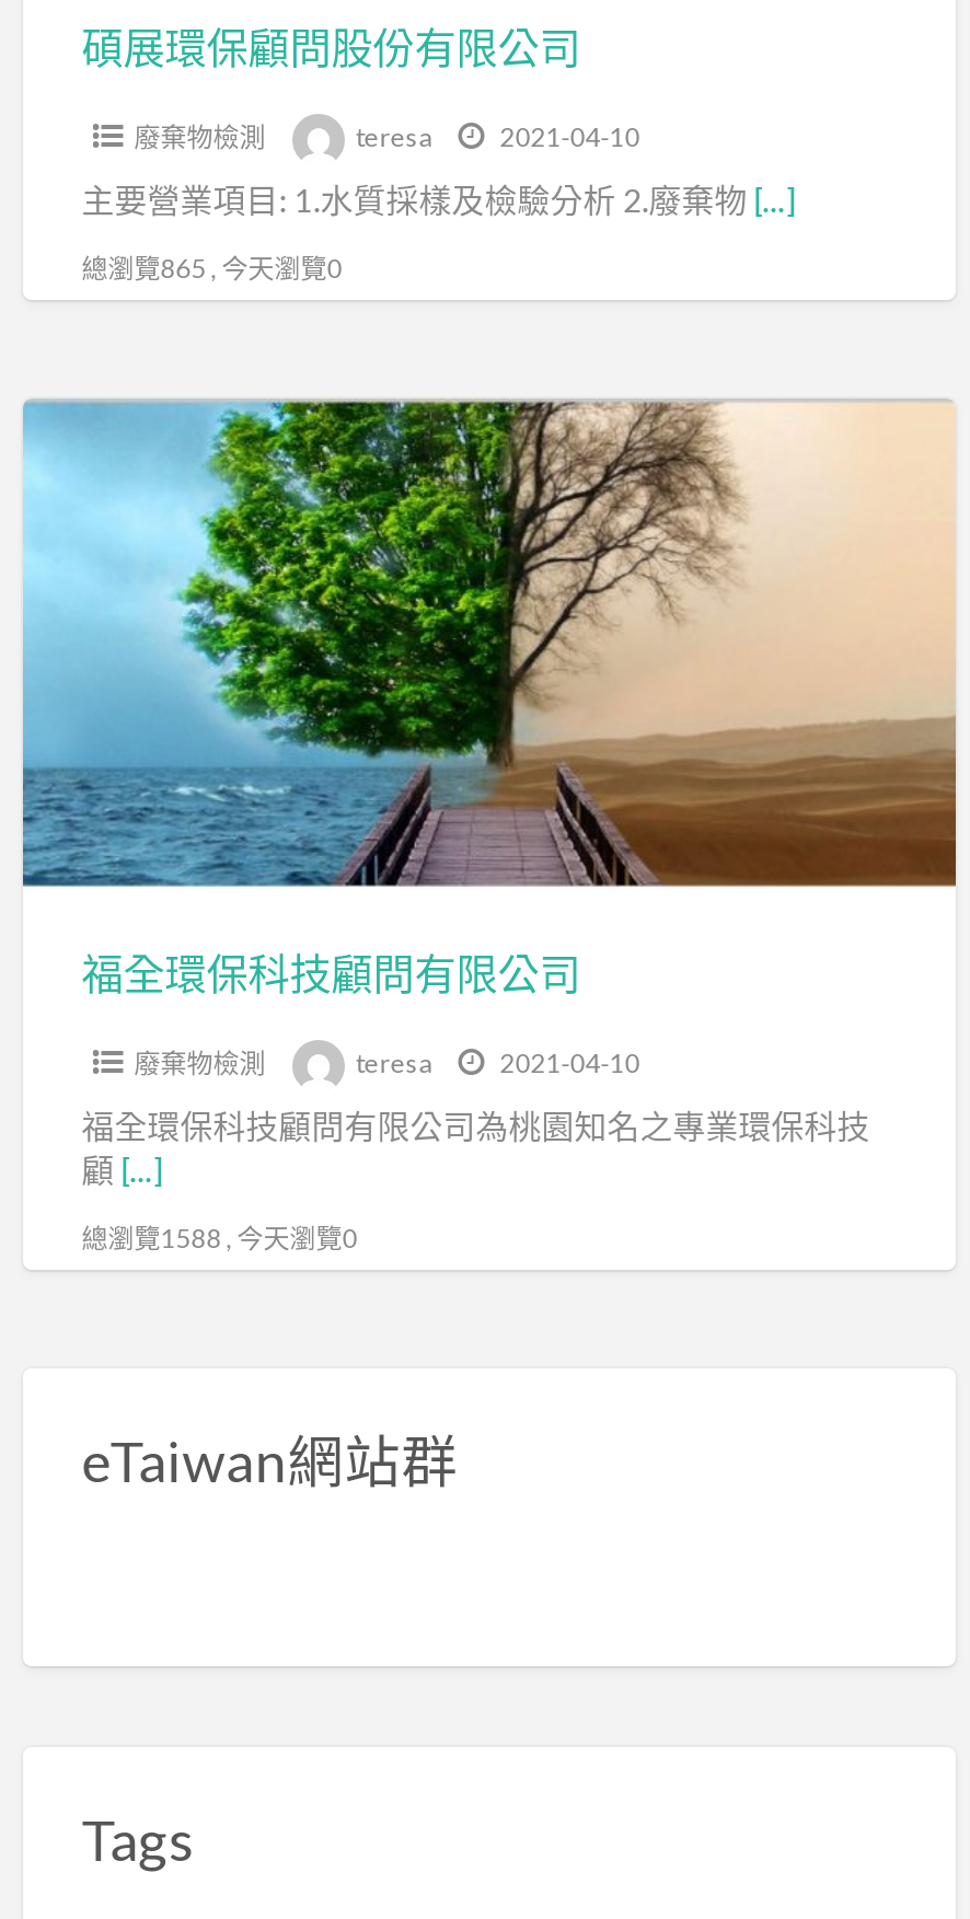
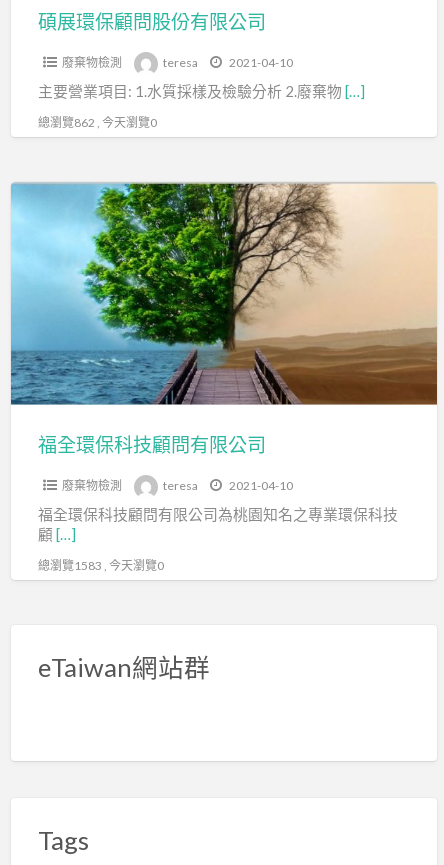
- 總瀏覽865 , 今天瀏覽0
+ 總瀏覽862 , 今天瀏覽0

- 總瀏覽1588 , 今天瀏覽0
+ 總瀏覽1583 , 今天瀏覽0
